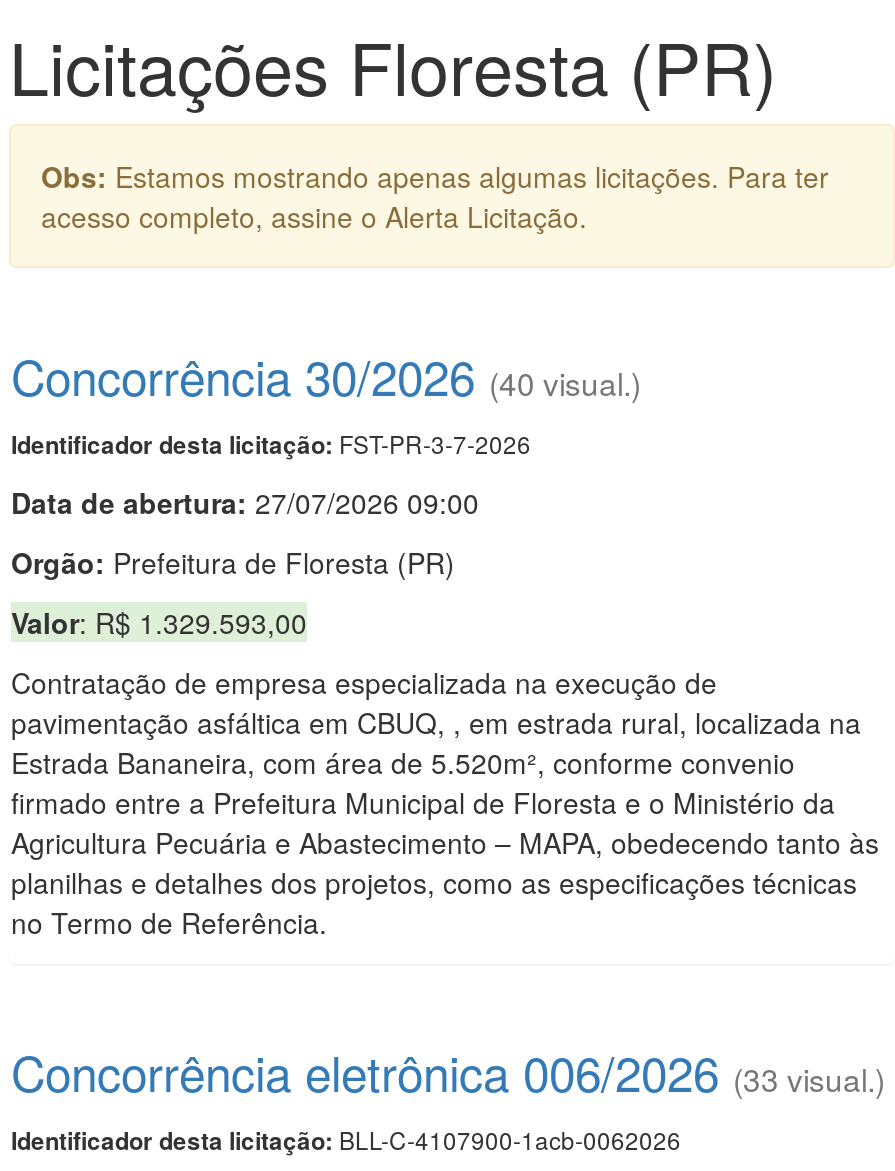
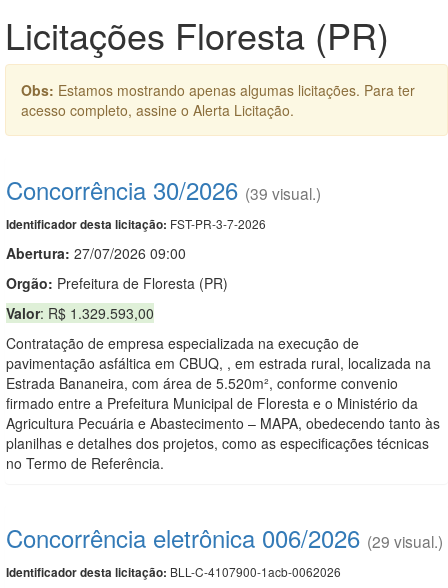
- Concorrência 30/2026 (40 visual.)
+ Concorrência 30/2026 (39 visual.)

- Data de abertura: 27/07/2026 09:00
+ Abertura: 27/07/2026 09:00

- Concorrência eletrônica 006/2026 (33 visual.)
+ Concorrência eletrônica 006/2026 (29 visual.)
